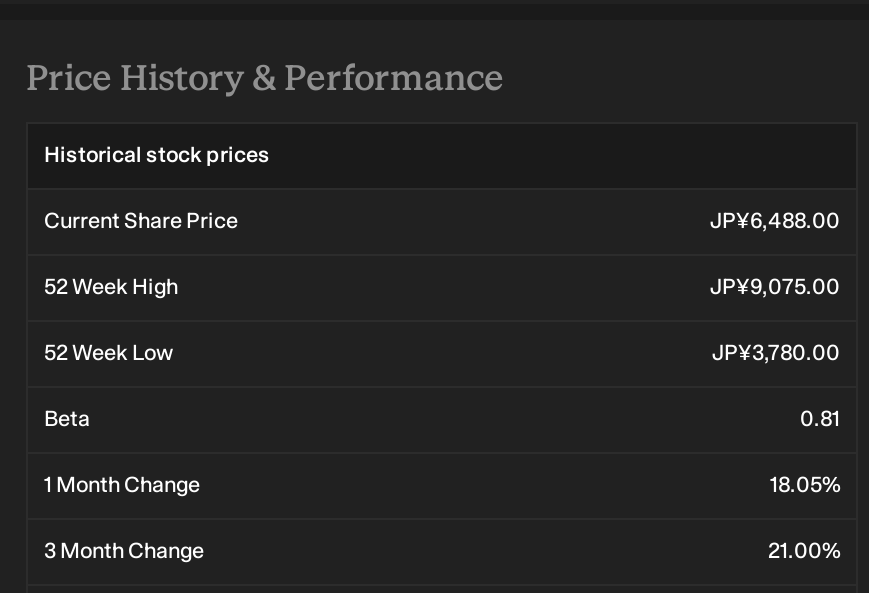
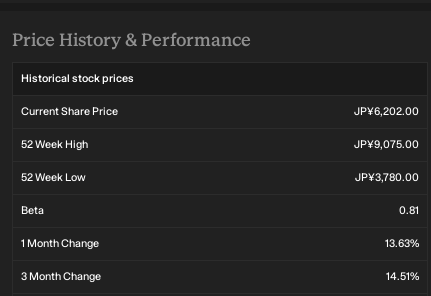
- JP¥6,488.00
+ JP¥6,202.00

- 18.05%
+ 13.63%

- 21.00%
+ 14.51%
